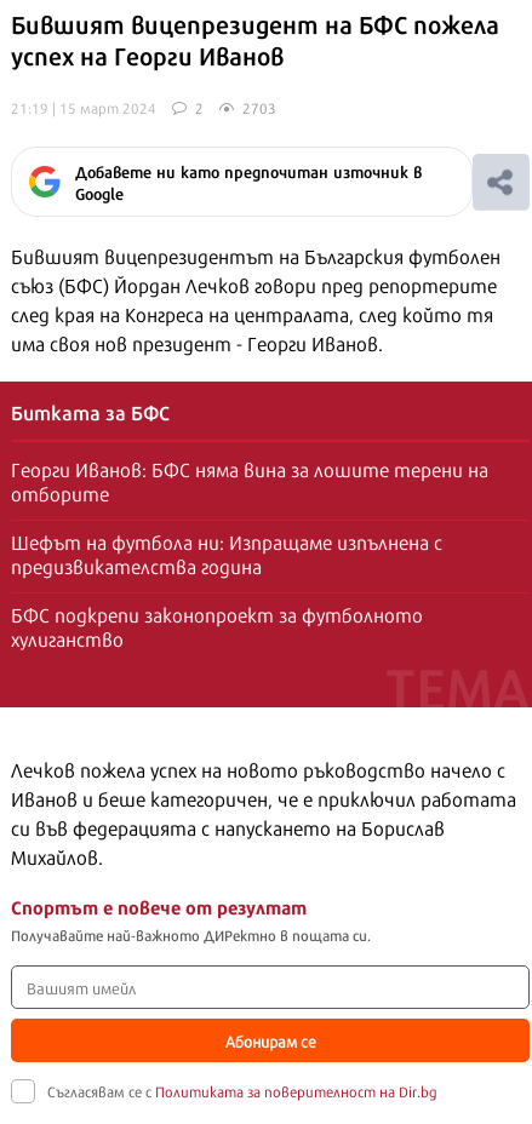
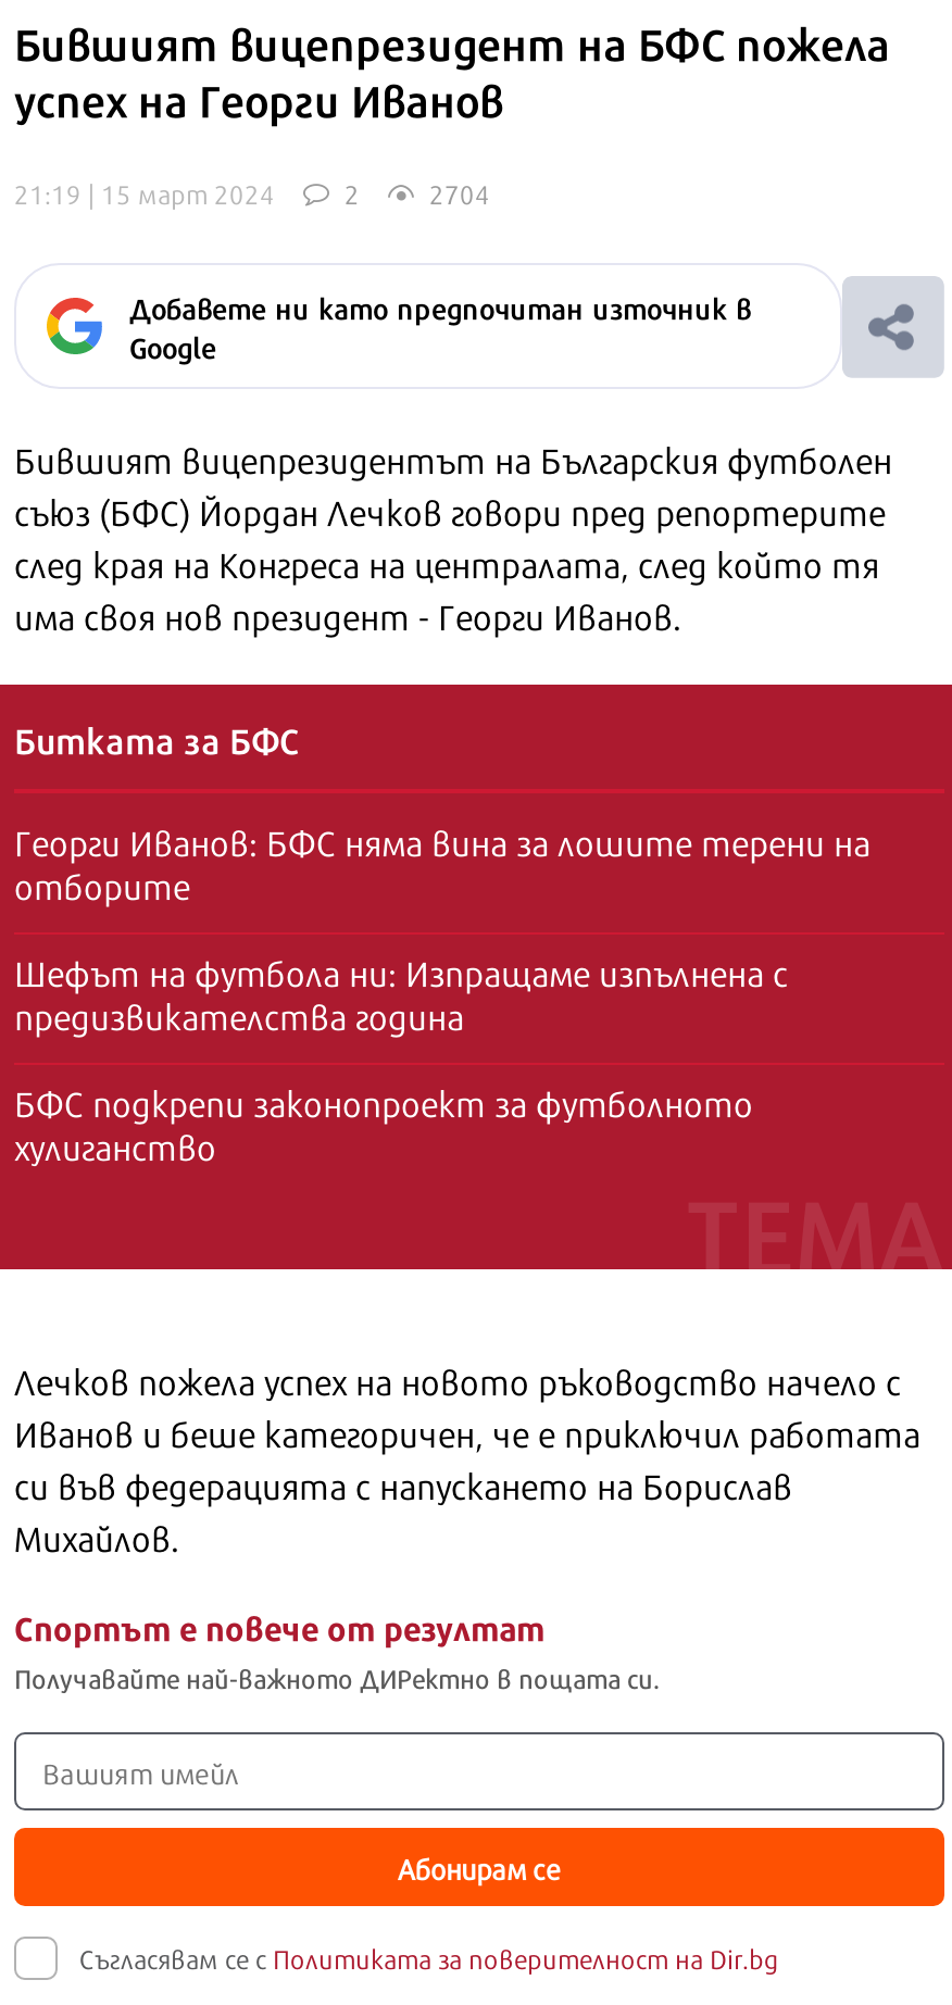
- 2703
+ 2704
